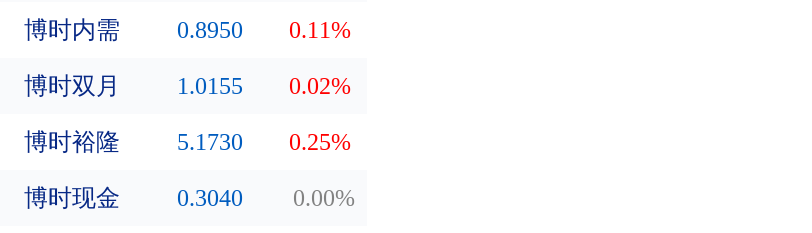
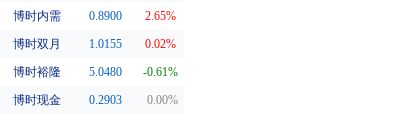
- 0.8950
+ 0.8900

- 0.11%
+ 2.65%

- 5.1730
+ 5.0480

- 0.25%
+ -0.61%

- 0.3040 0.00%
+ 0.2903 0.00%
